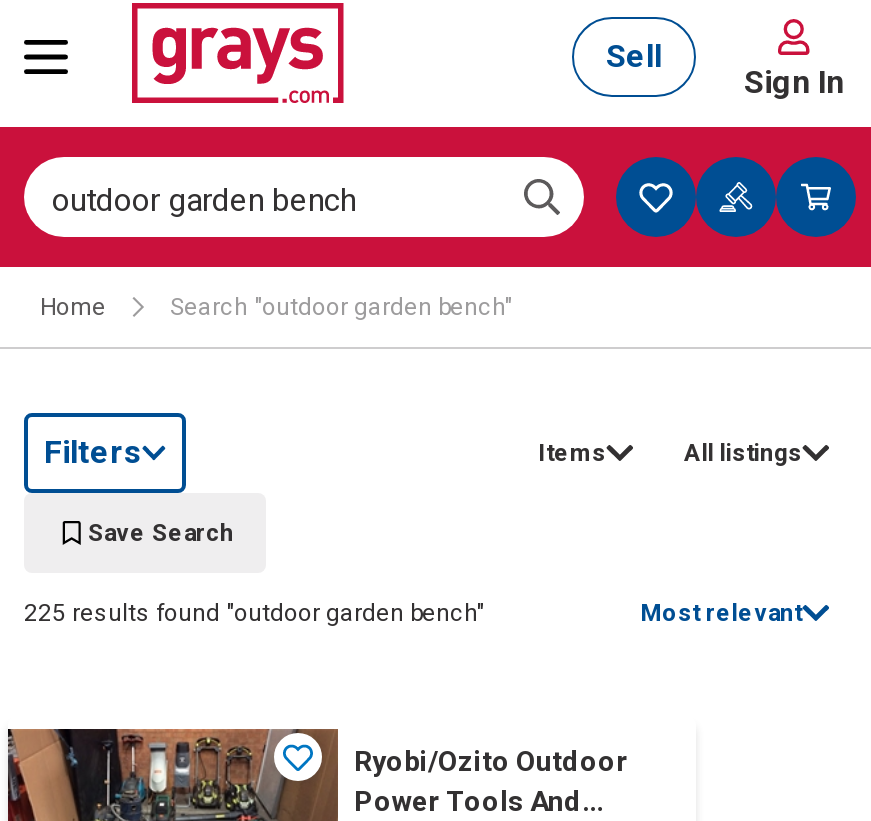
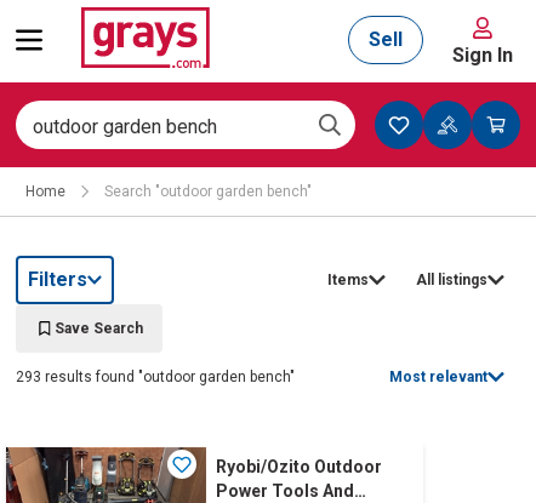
- 225 results found "outdoor garden bench"
+ 293 results found "outdoor garden bench"
